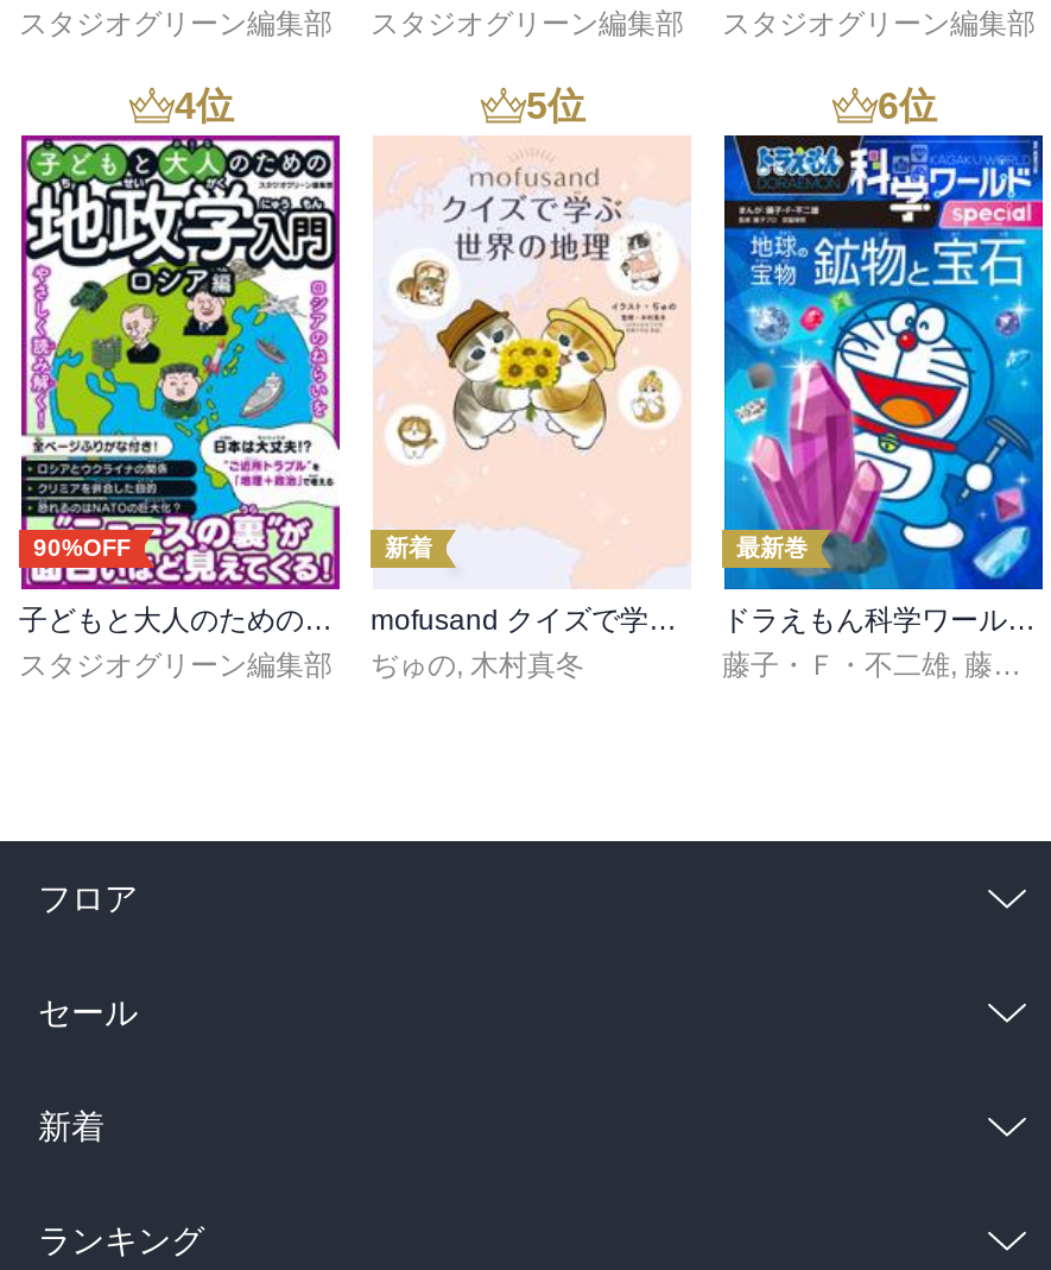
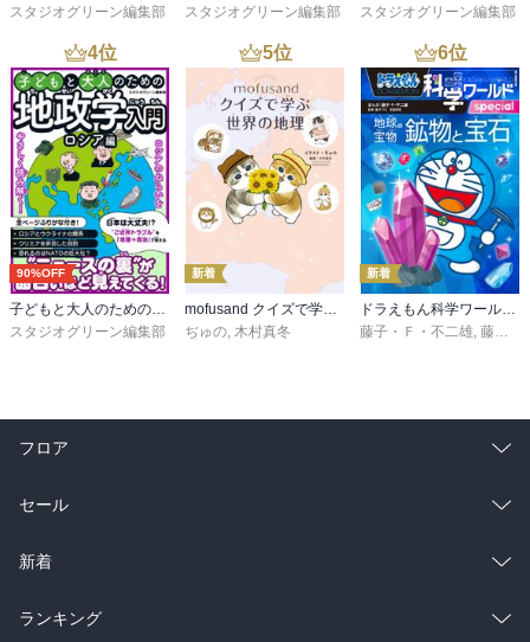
- 最新巻
+ 新着
